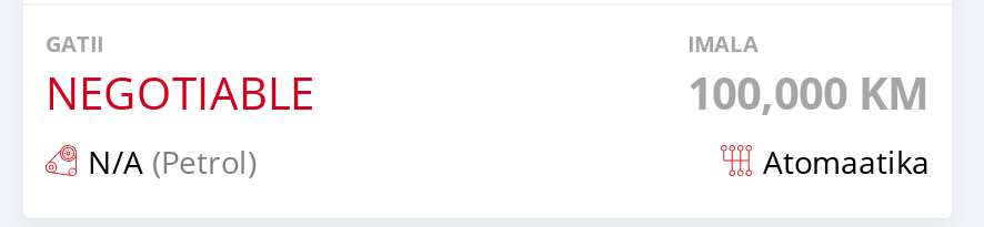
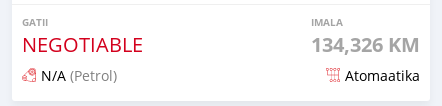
- 100,000 KM
+ 134,326 KM
